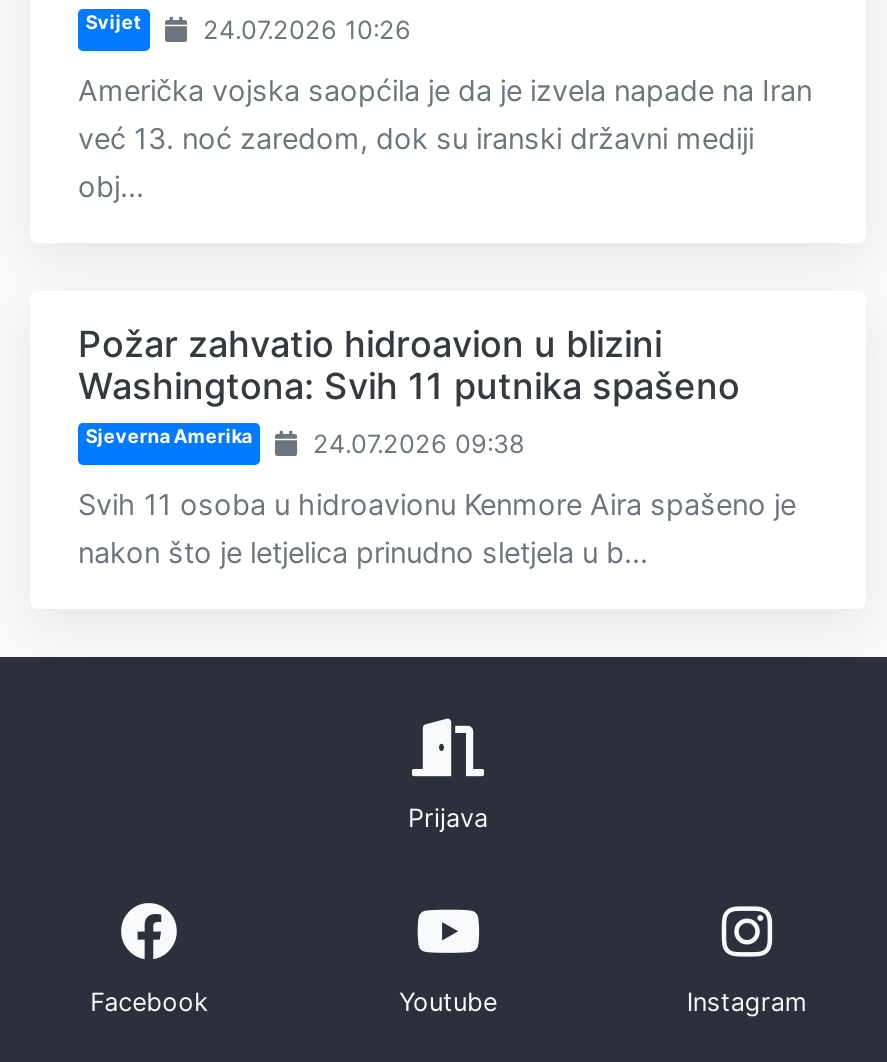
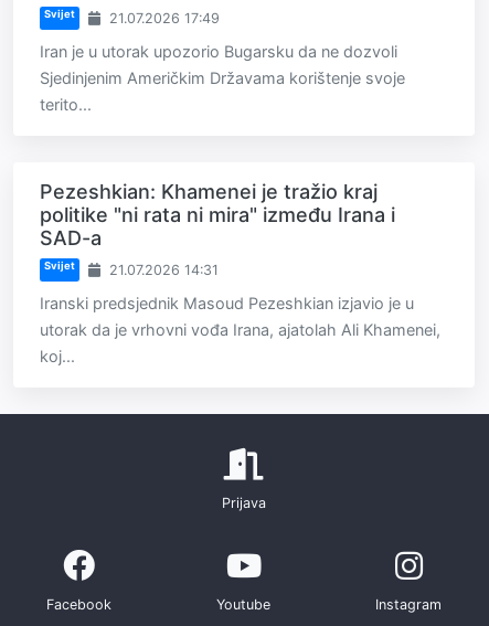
- 24.07.2026 10:26
+ 21.07.2026 17:49

- Američka vojska saopćila je da je izvela napade na Iran
- već 13. noć zaredom, dok su iranski državni mediji
- obj...
+ Iran je u utorak upozorio Bugarsku da ne dozvoli
+ Sjedinjenim Američkim Državama korištenje svoje
+ terito...

- Požar zahvatio hidroavion u blizini
- Washingtona: Svih 11 putnika spašeno
- Sjeverna Amerika
- 24.07.2026 09:38
+ Pezeshkian: Khamenei je tražio kraj
+ politike "ni rata ni mira" između Irana i
+ SAD-a
+ Svijet
+ 21.07.2026 14:31

- Svih 11 osoba u hidroavionu Kenmore Aira spašeno je
- nakon što je letjelica prinudno sletjela u b...
+ Iranski predsjednik Masoud Pezeshkian izjavio je u
+ utorak da je vrhovni vođa Irana, ajatolah Ali Khamenei,
+ koj...
